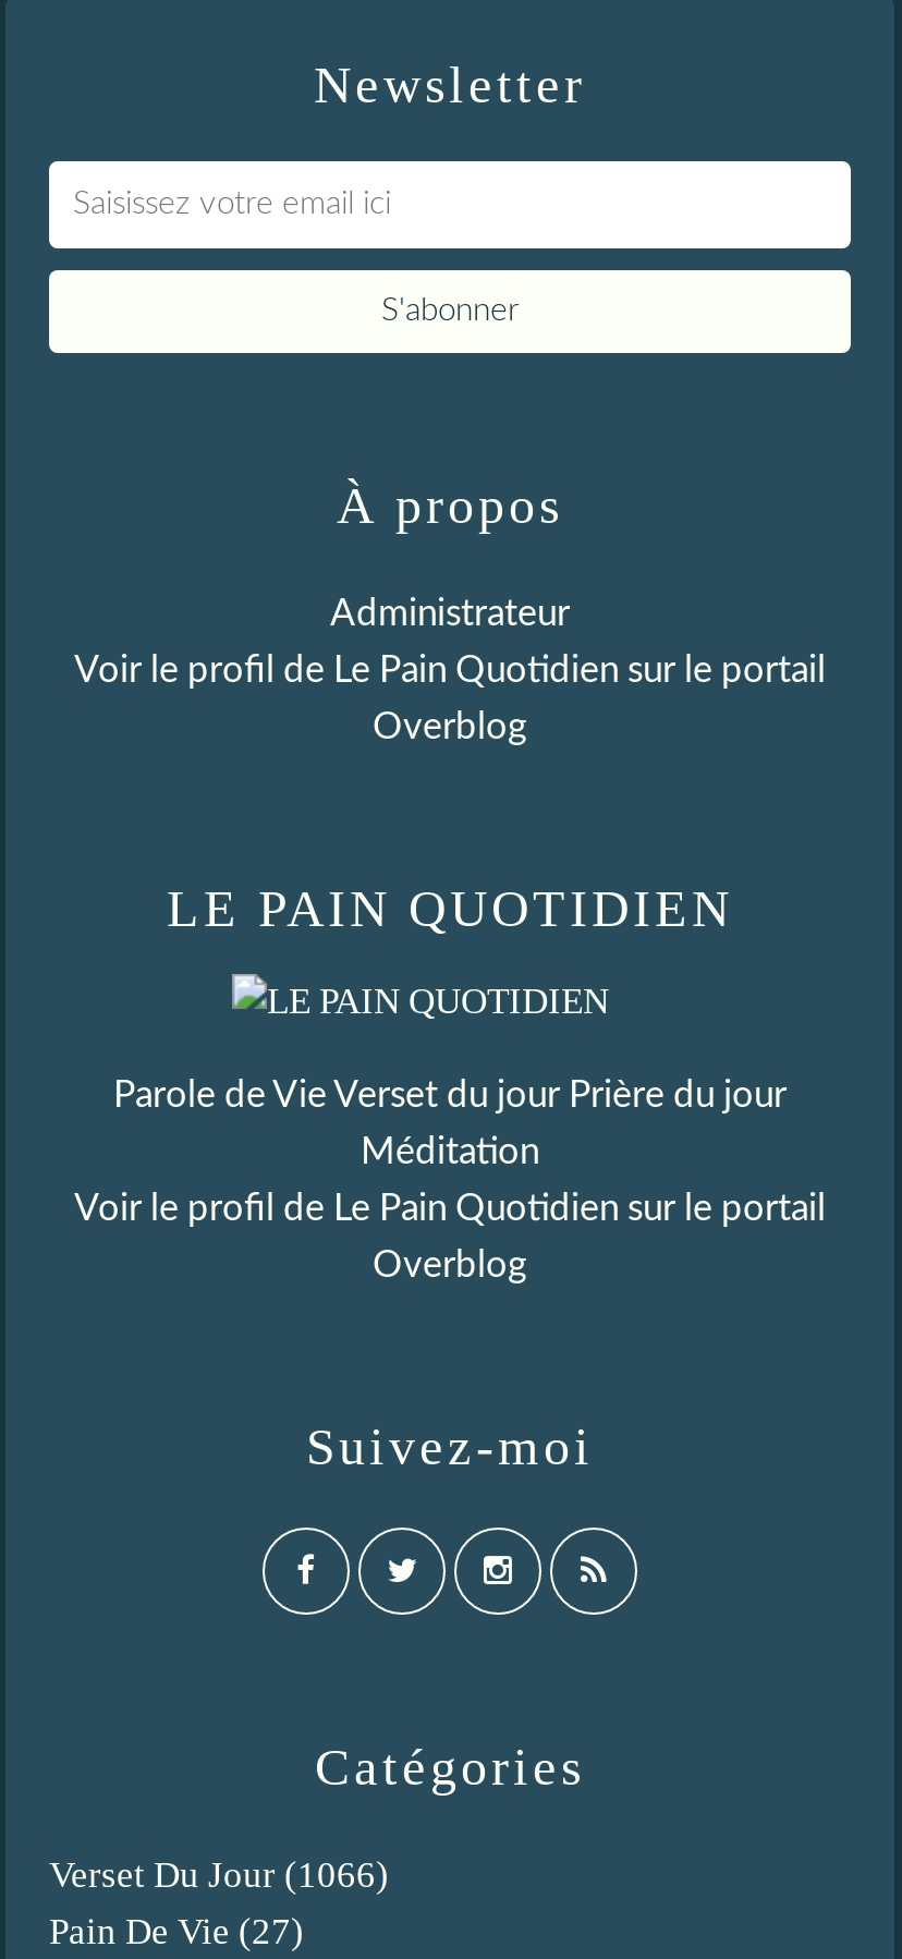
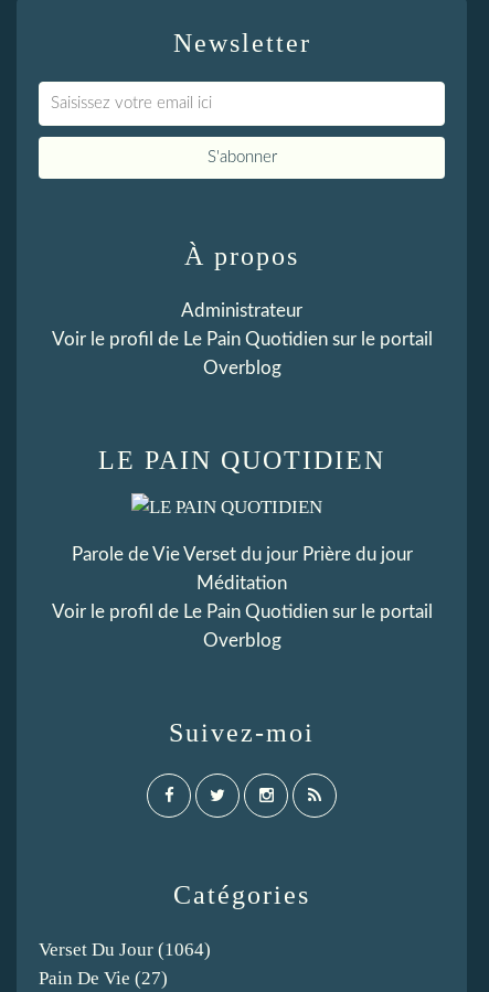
- Verset Du Jour (1066)
+ Verset Du Jour (1064)
